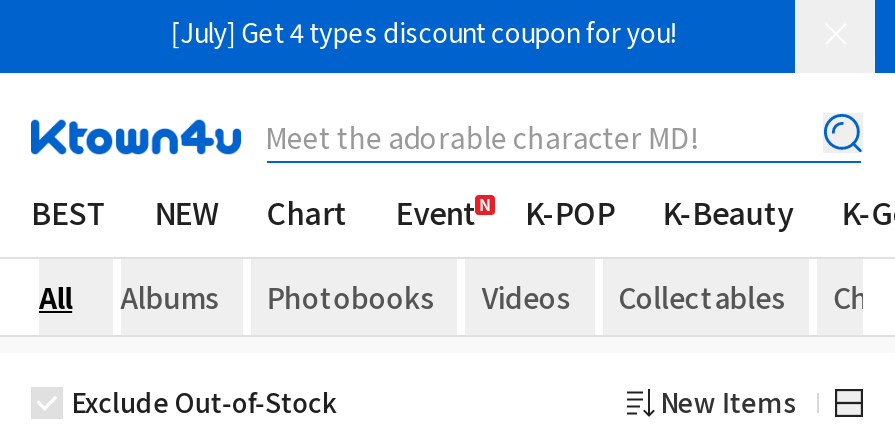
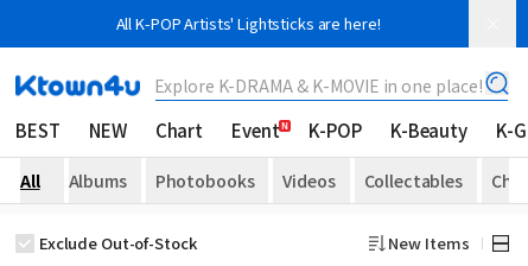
- [July] Get 4 types discount coupon for you!
+ All K-POP Artists' Lightsticks are here!

- Meet the adorable character MD!
+ Explore K-DRAMA & K-MOVIE in one place!
